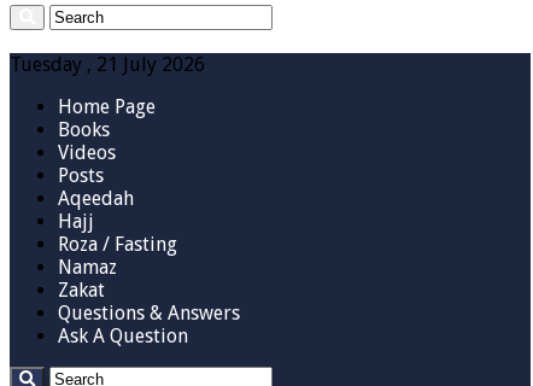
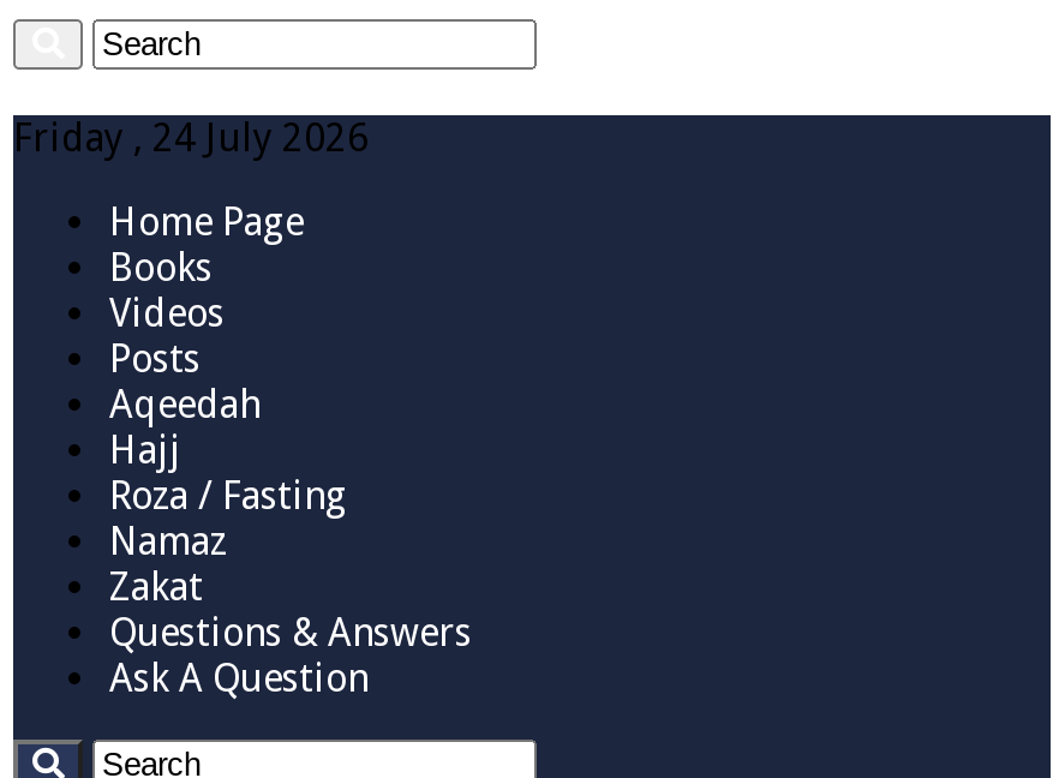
- Tuesday , 21 July 2026
+ Friday , 24 July 2026
